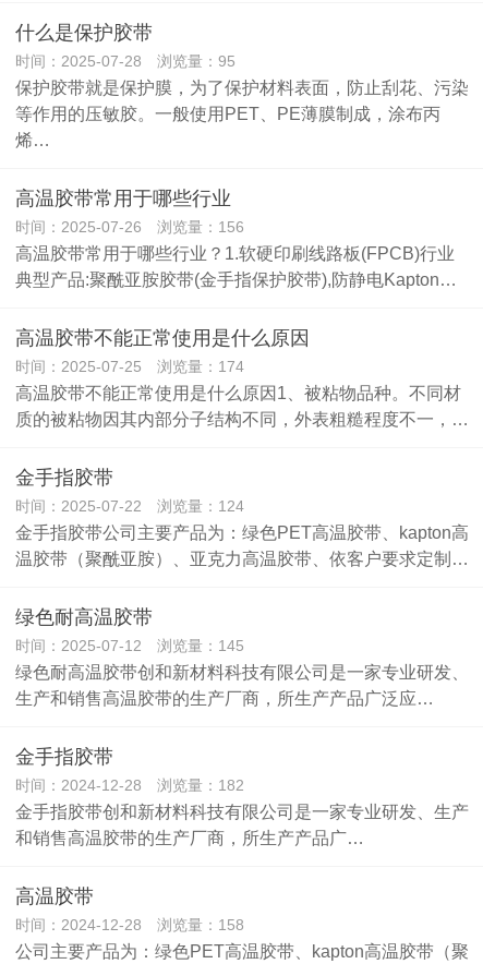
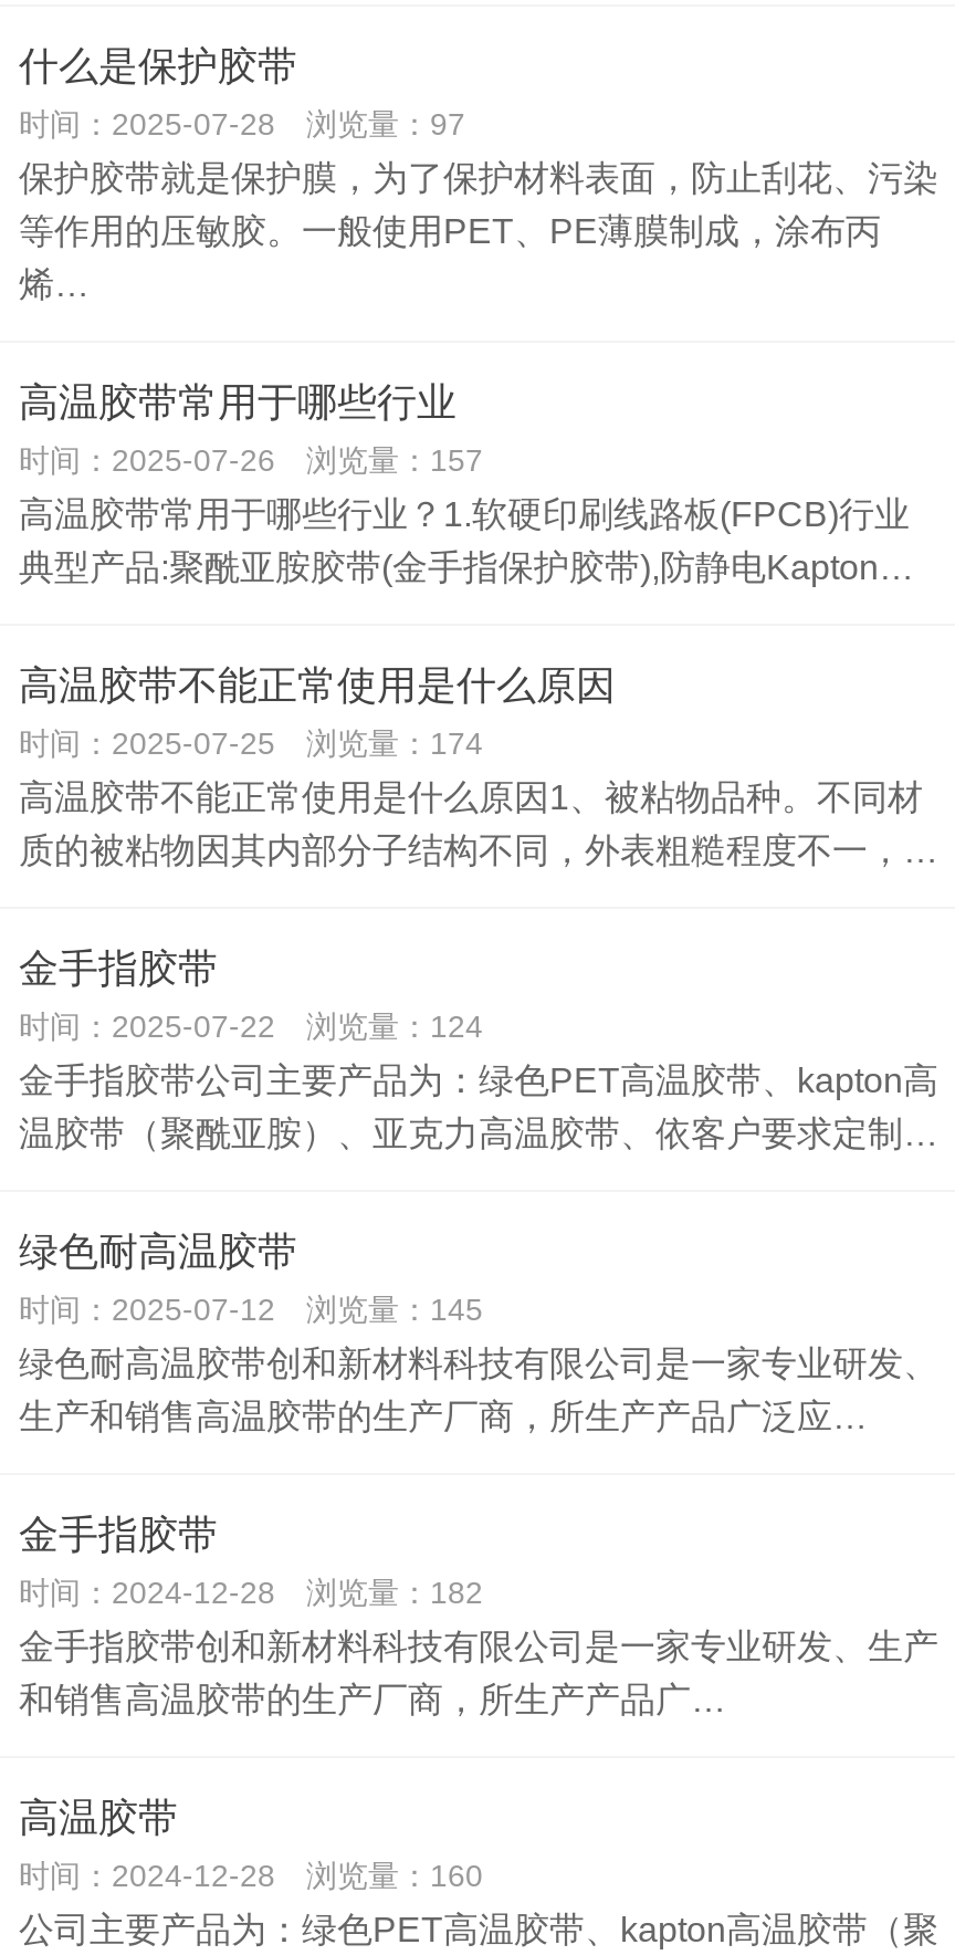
- 时间：2025-07-28 浏览量：95
+ 时间：2025-07-28 浏览量：97

- 时间：2025-07-26 浏览量：156
+ 时间：2025-07-26 浏览量：157

- 时间：2024-12-28 浏览量：158
+ 时间：2024-12-28 浏览量：160
